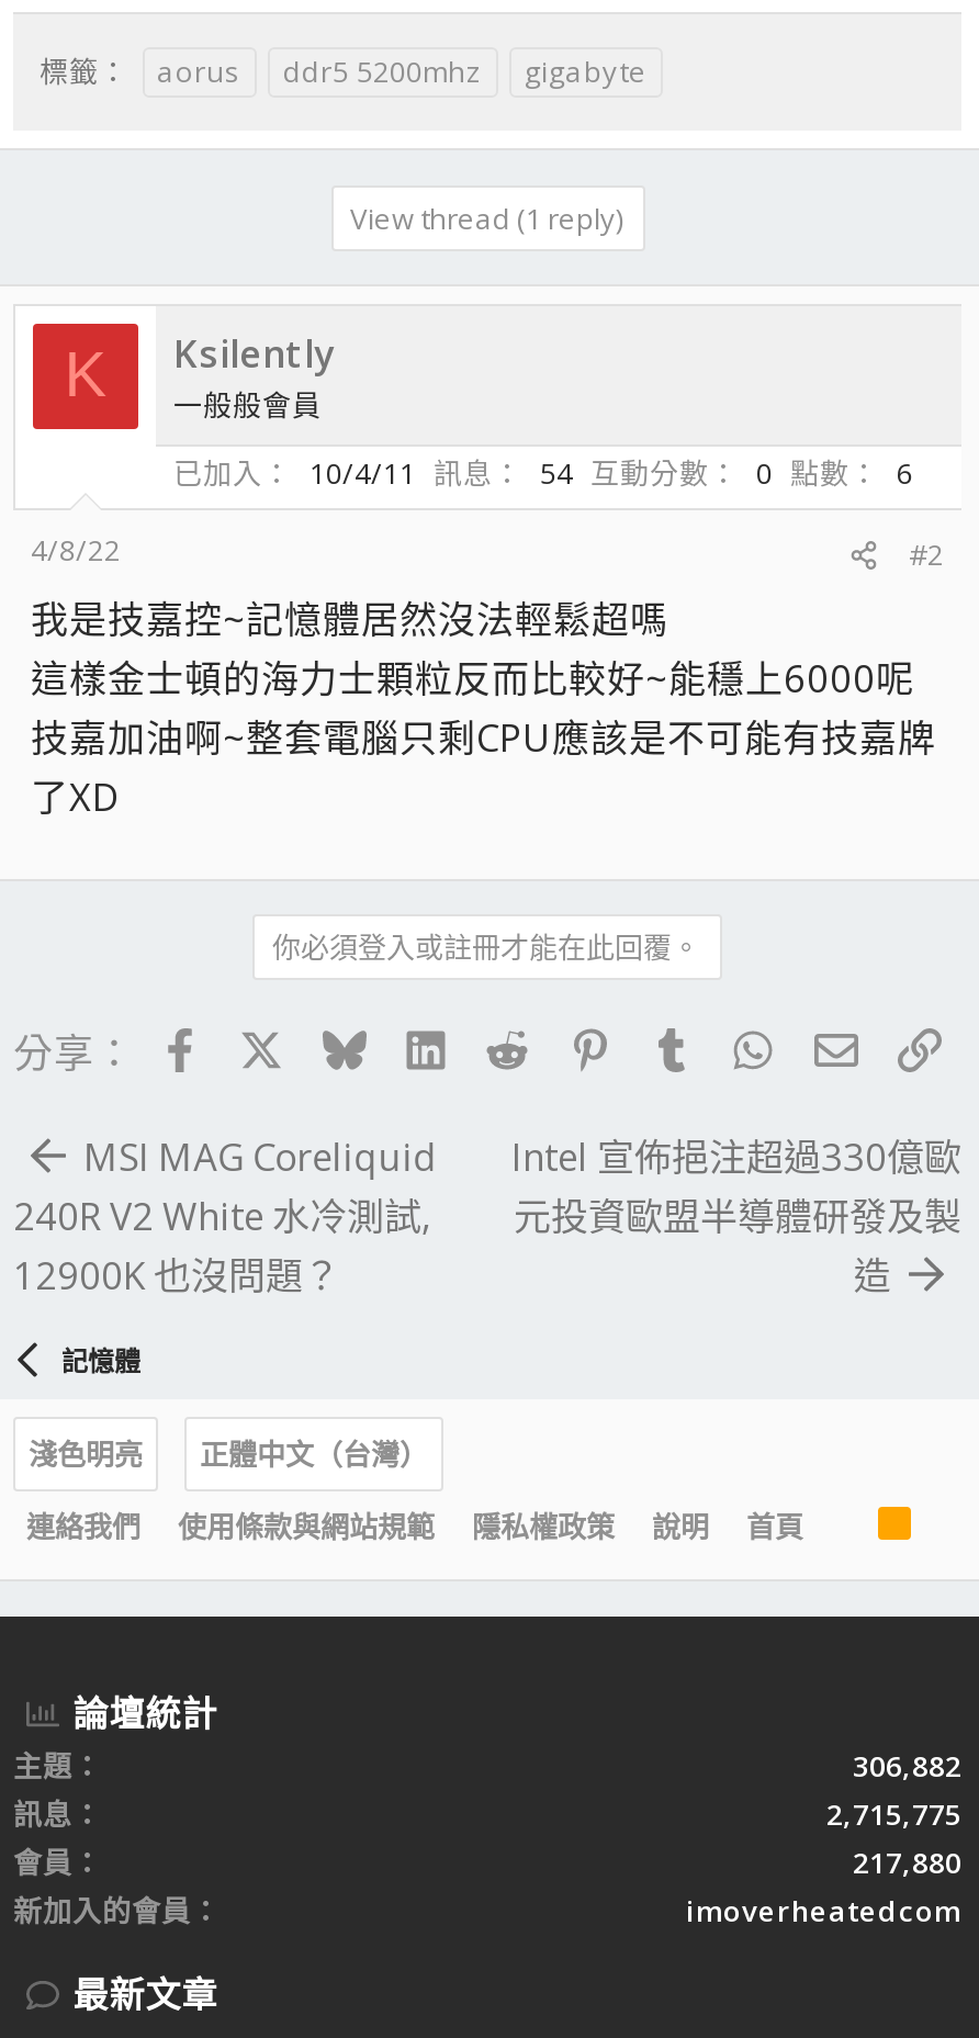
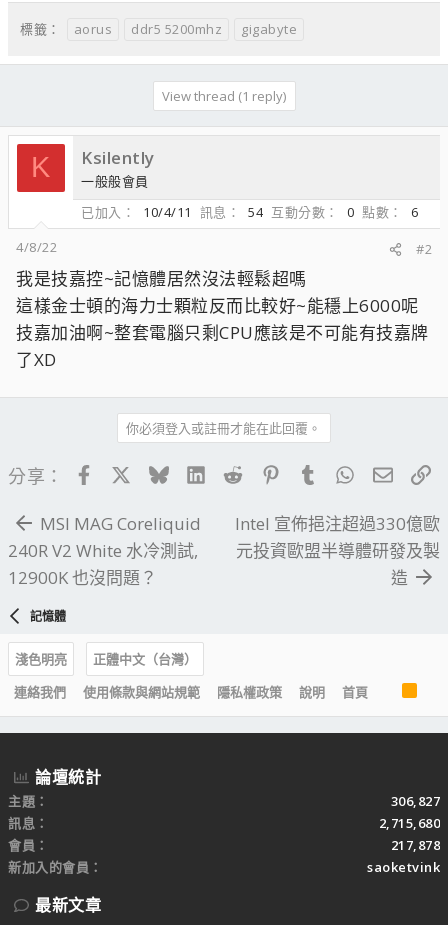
- 306,882
+ 306,827

- 2,715,775
+ 2,715,680

- 217,880
+ 217,878

- imoverheatedcom
+ saoketvink
